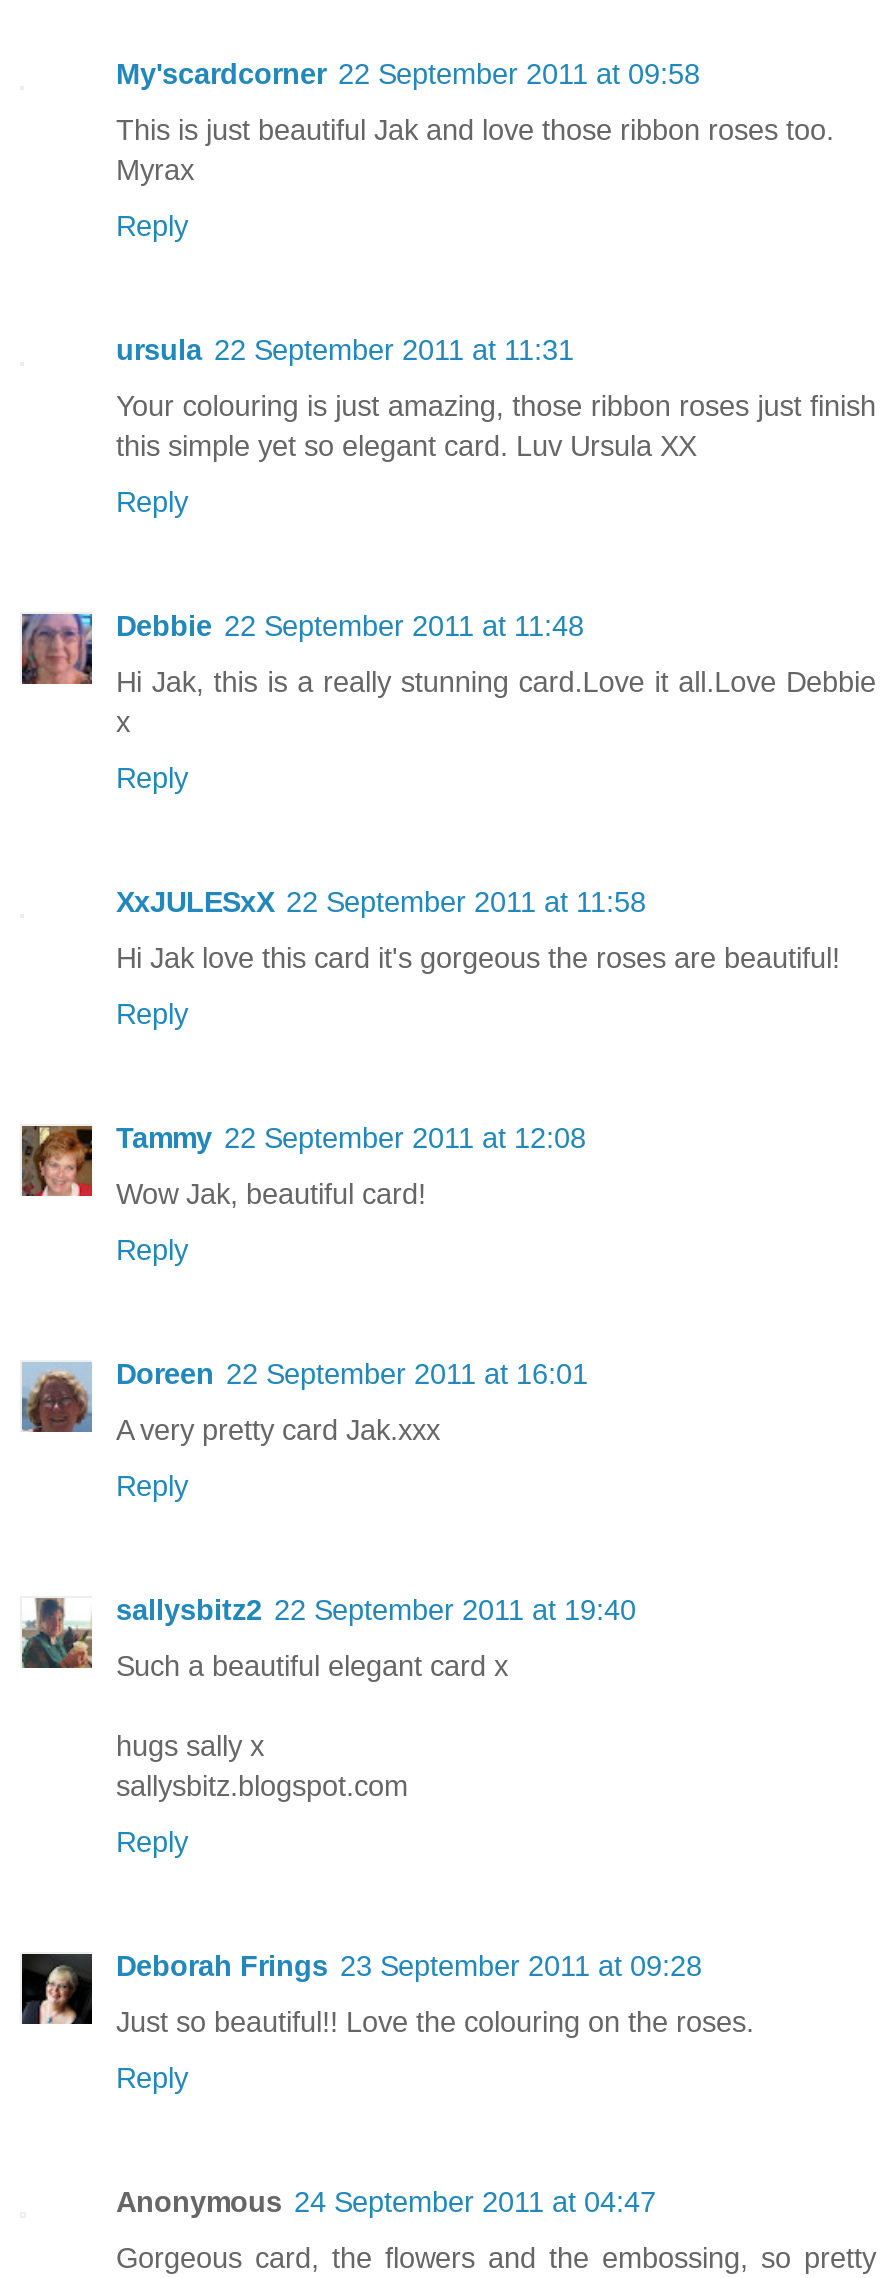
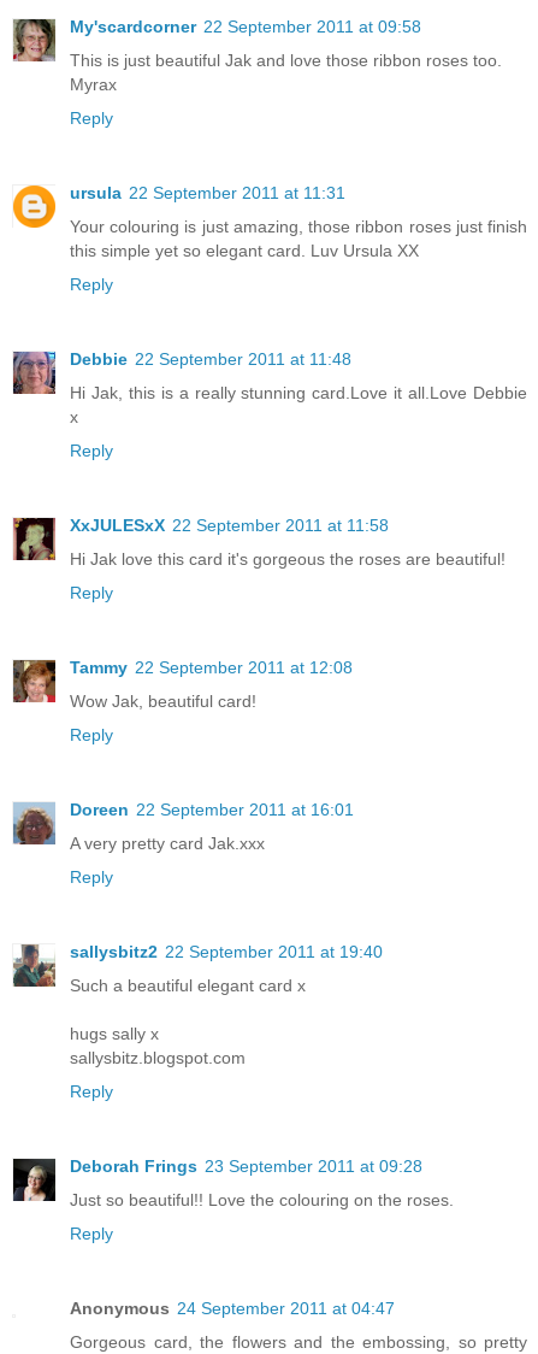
+ [image]

+ [image]

+ [image]
